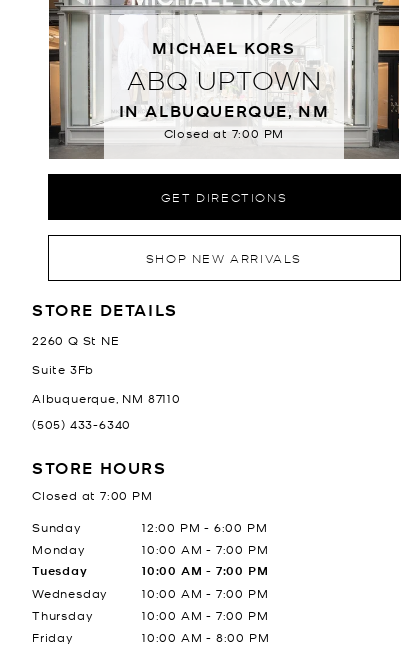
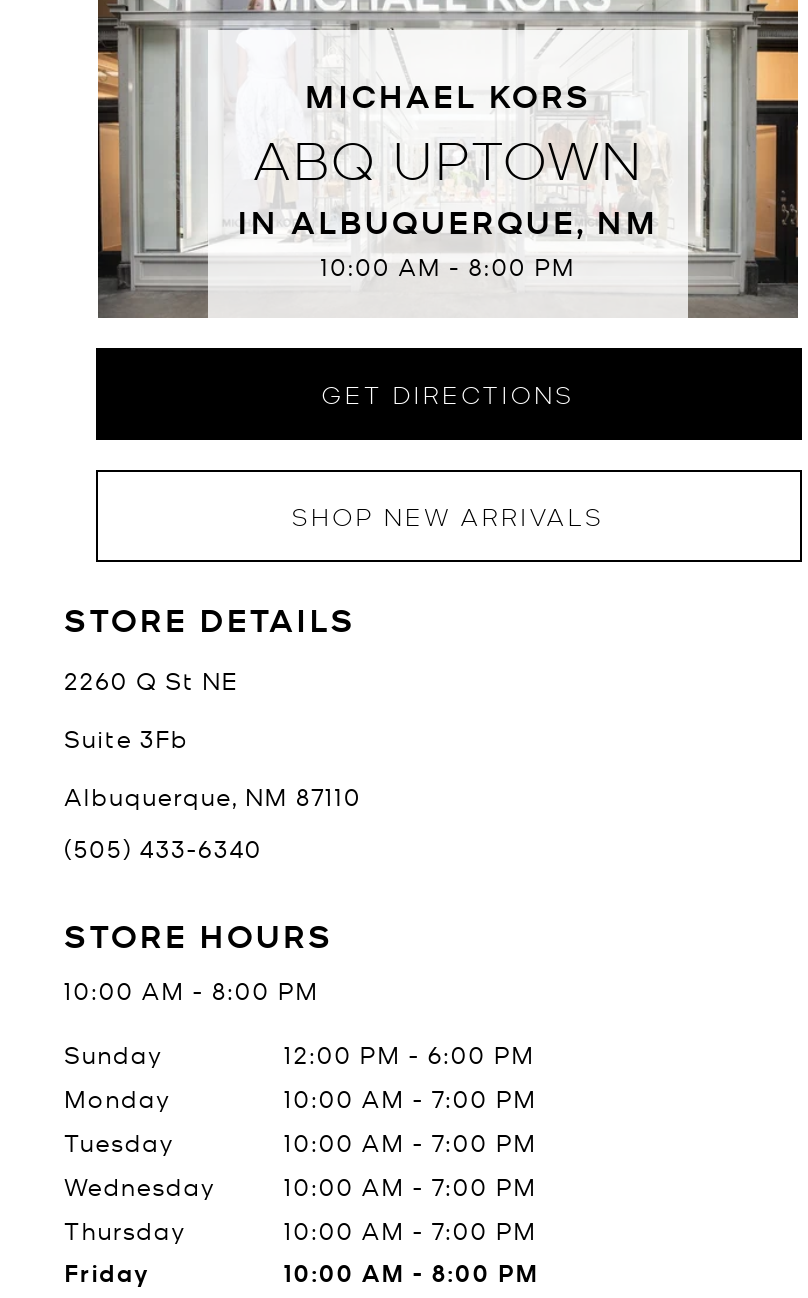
- Closed at 7:00 PM
+ 10:00 AM - 8:00 PM

- Closed at 7:00 PM
+ 10:00 AM - 8:00 PM
